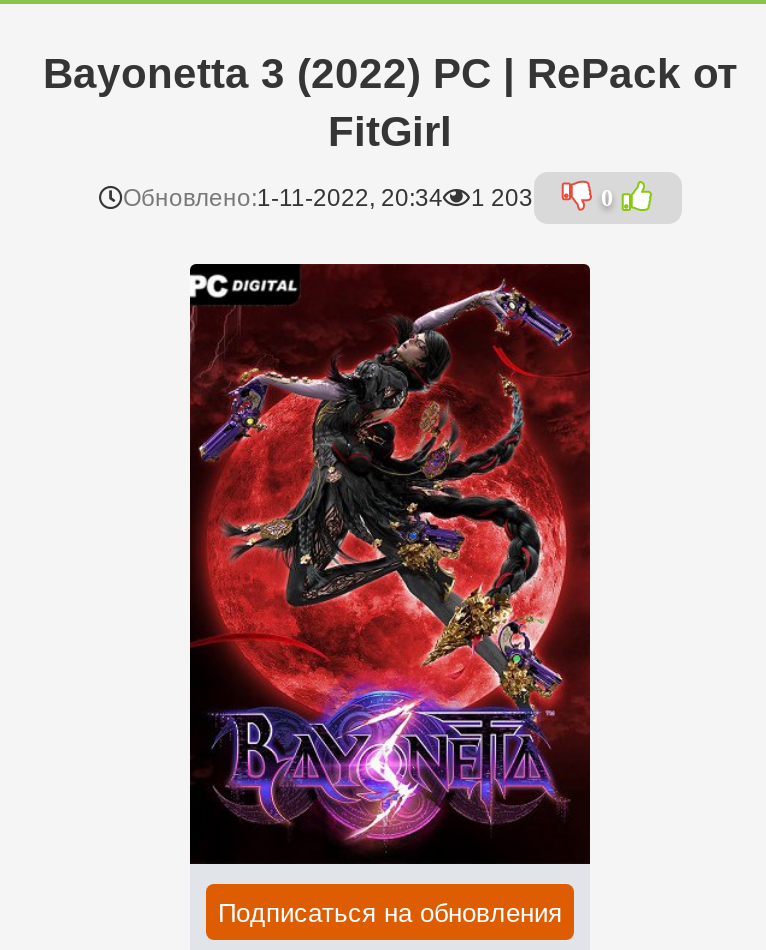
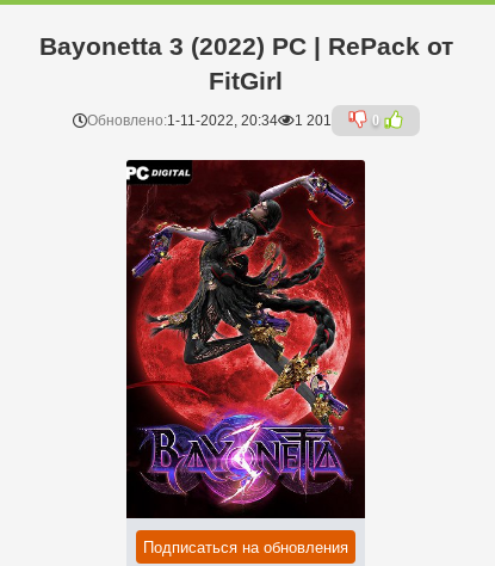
- Обновлено:1-11-2022, 20:34 1 203
+ Обновлено:1-11-2022, 20:34 1 201
